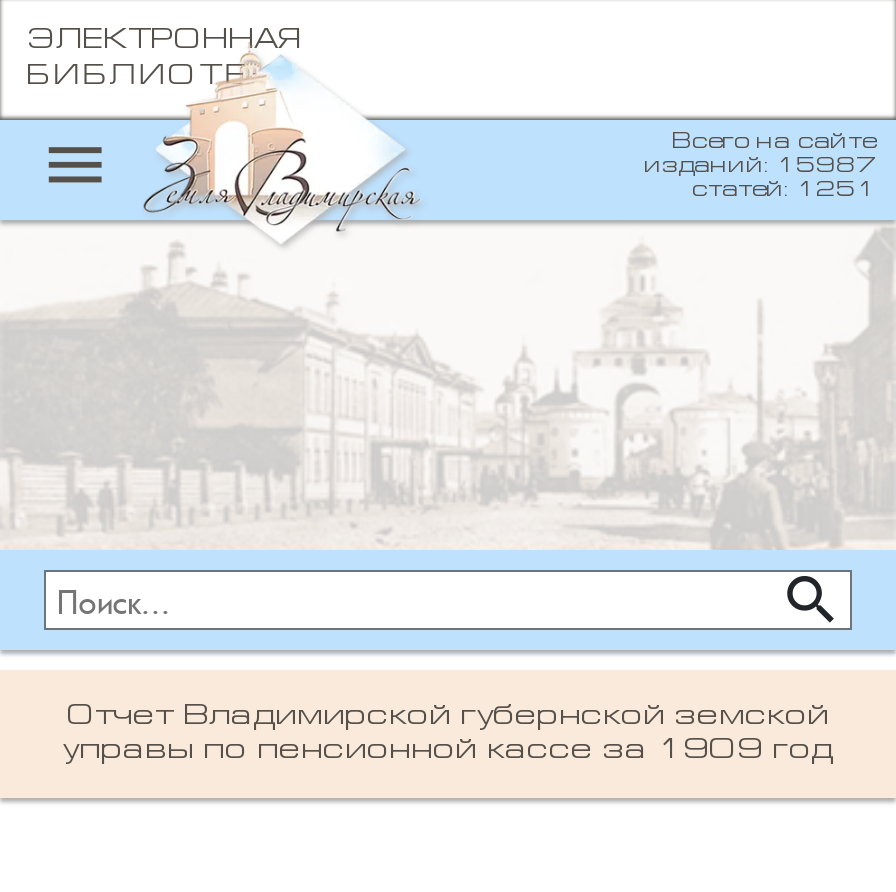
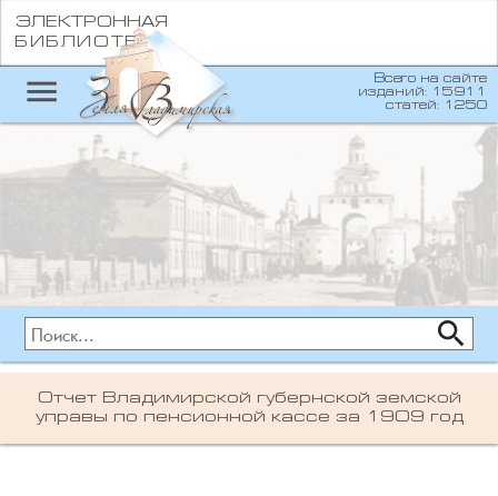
- изданий: 15987
+ изданий: 15911

- статей: 1251
+ статей: 1250
